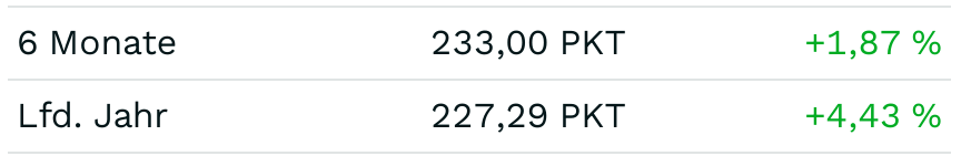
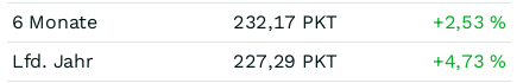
- 233,00 PKT
+ 232,17 PKT

- +1,87%
+ +2,53%

- +4,43%
+ +4,73%
